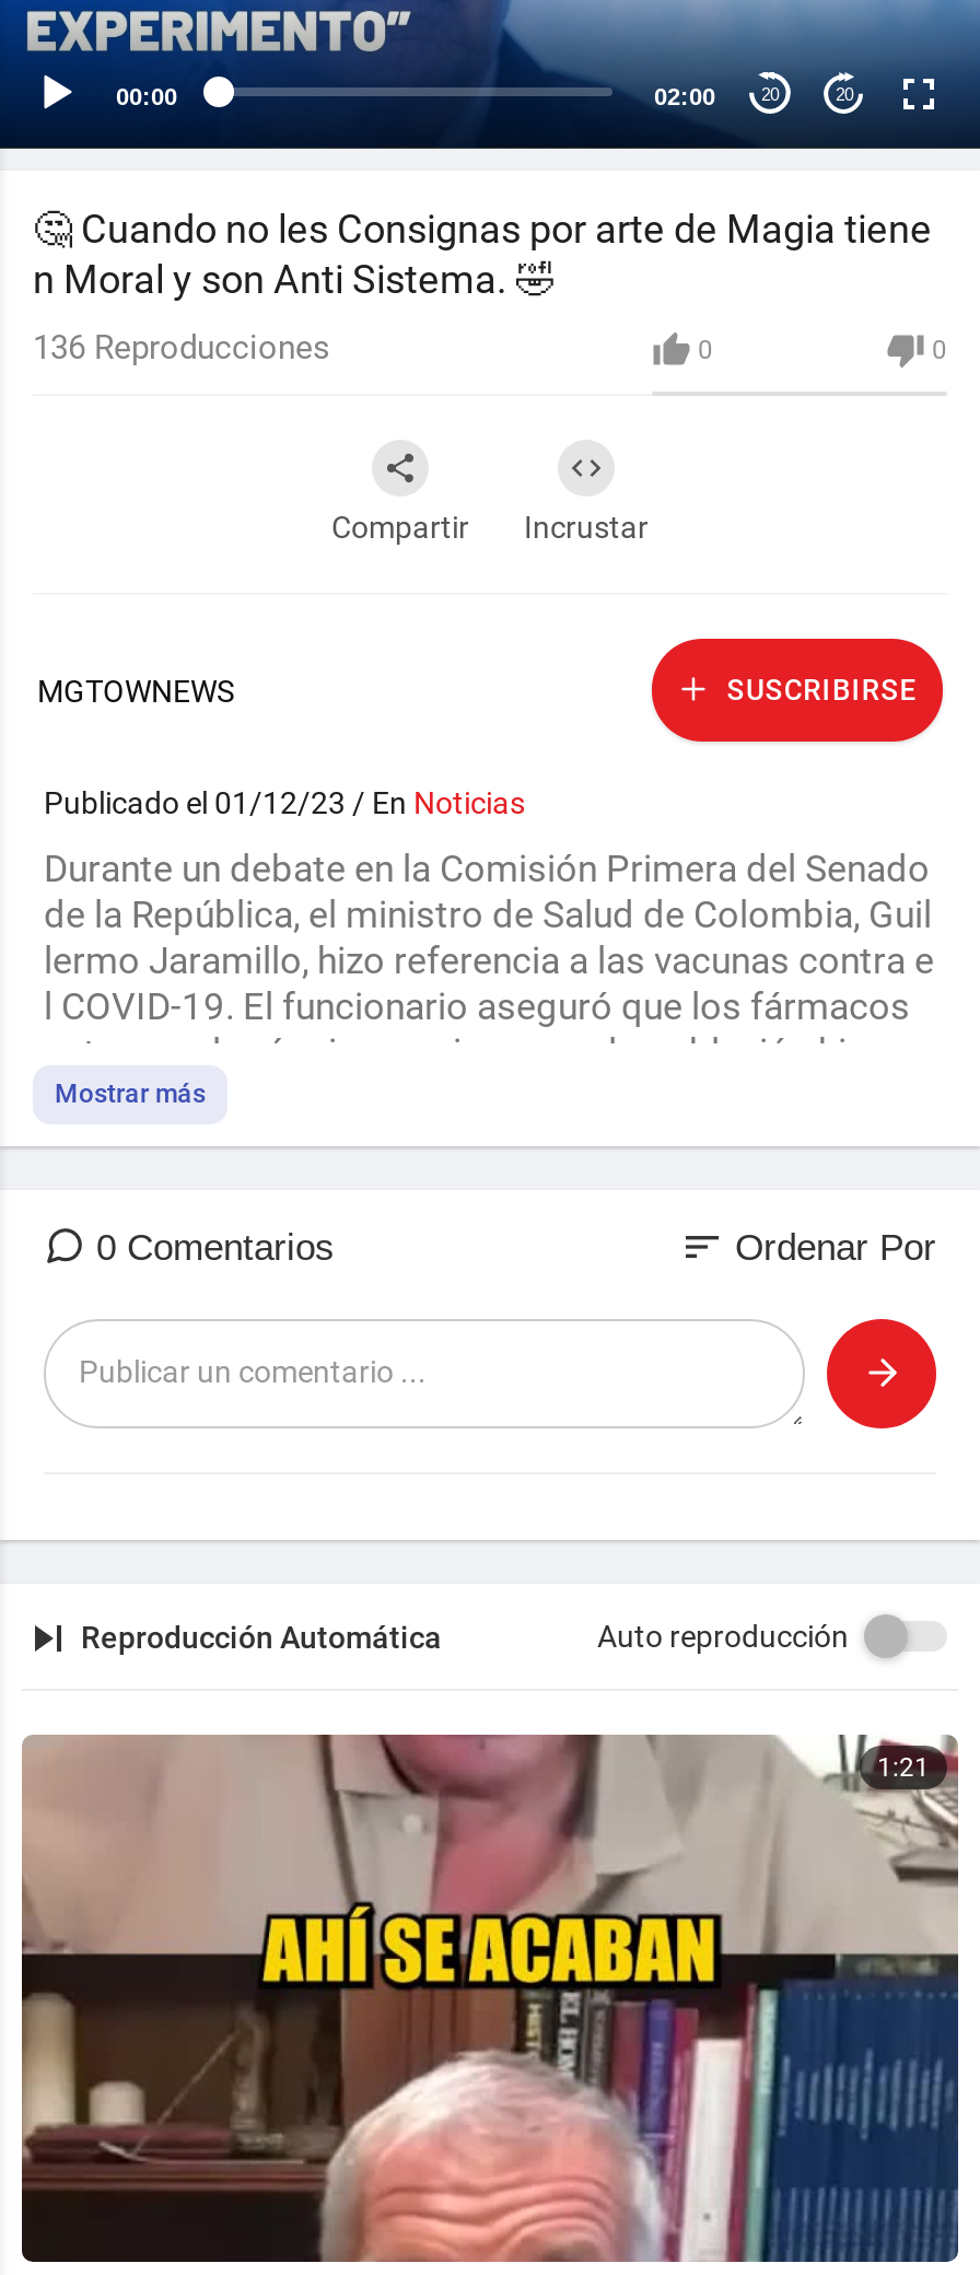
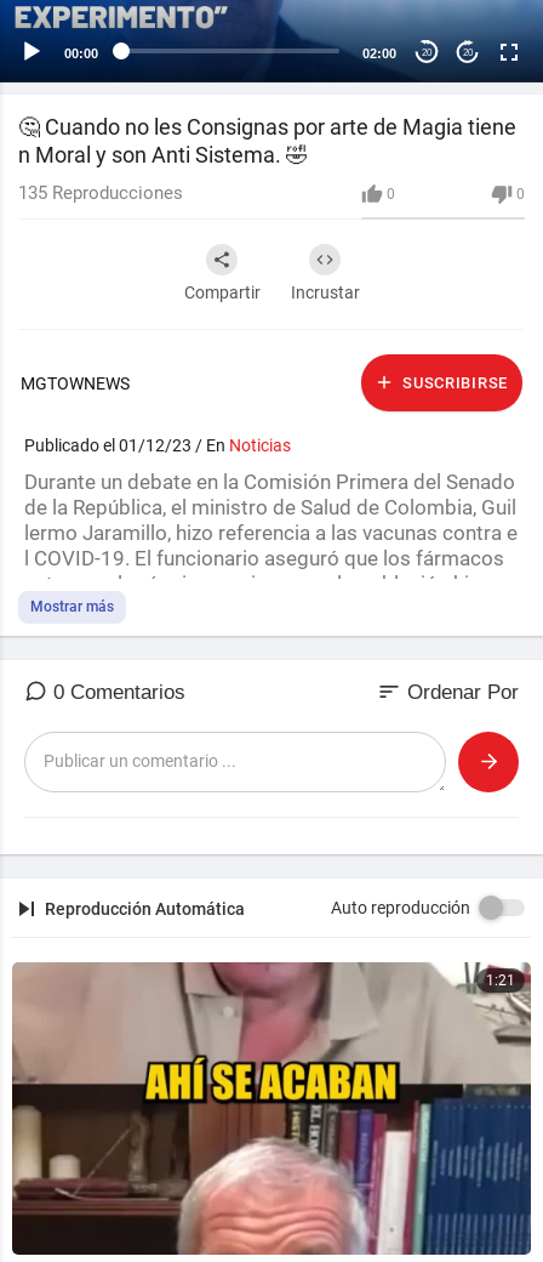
- 136 Reproducciones
+ 135 Reproducciones
